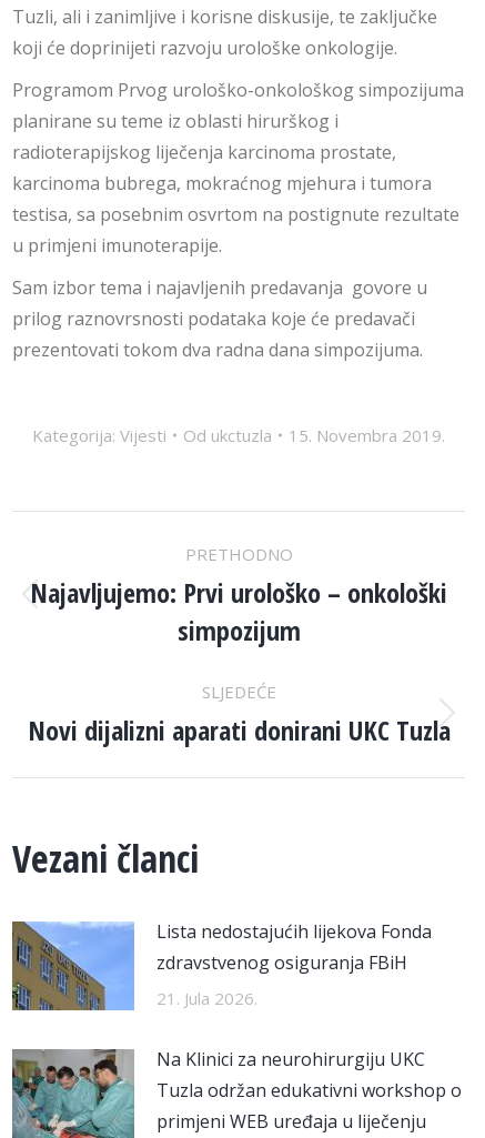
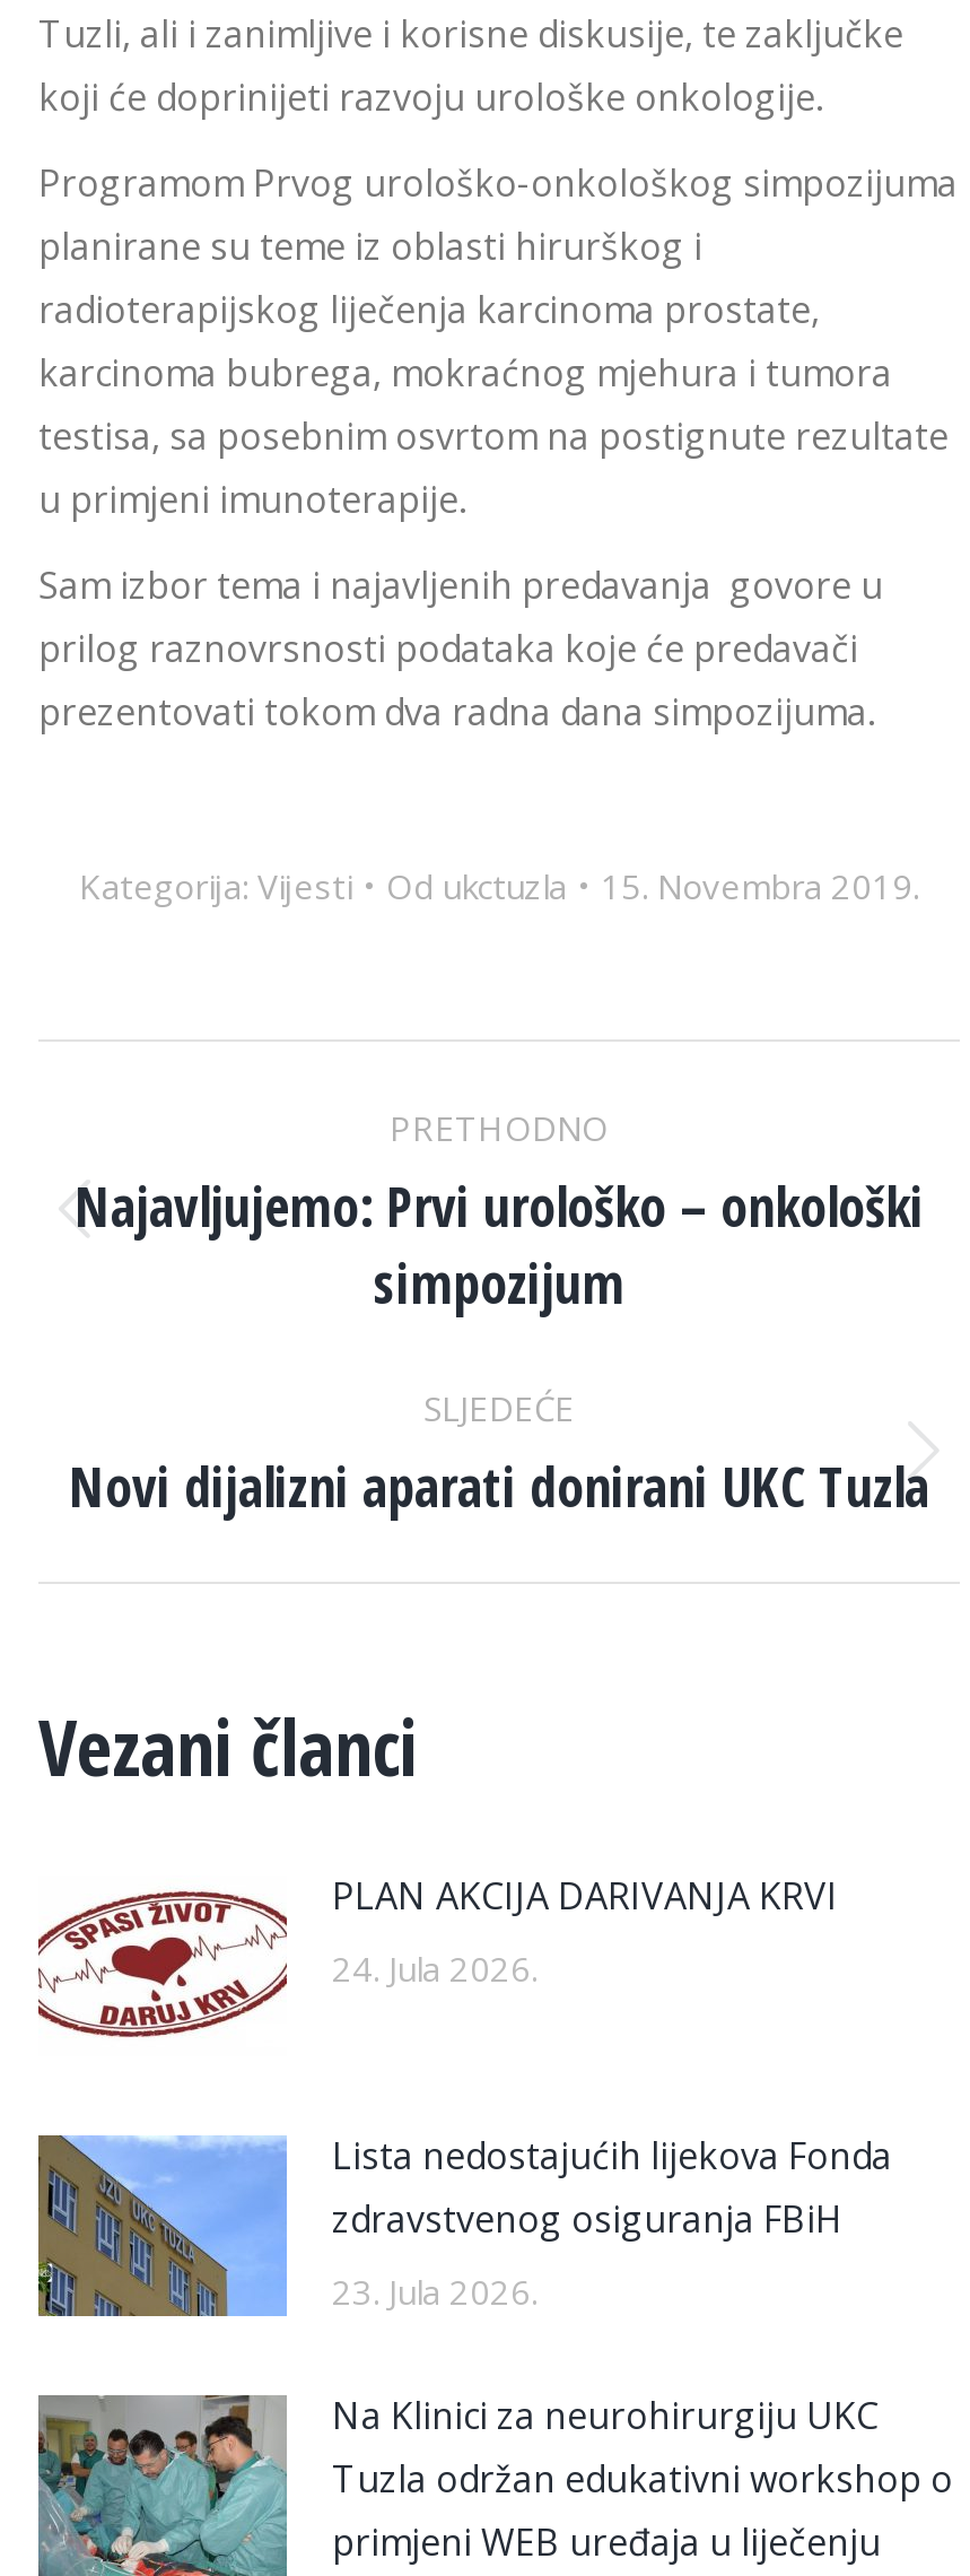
+ [image]
+ PLAN AKCIJA DARIVANJA KRVI
+ 24. Jula 2026.

- 21. Jula 2026.
+ 23. Jula 2026.
